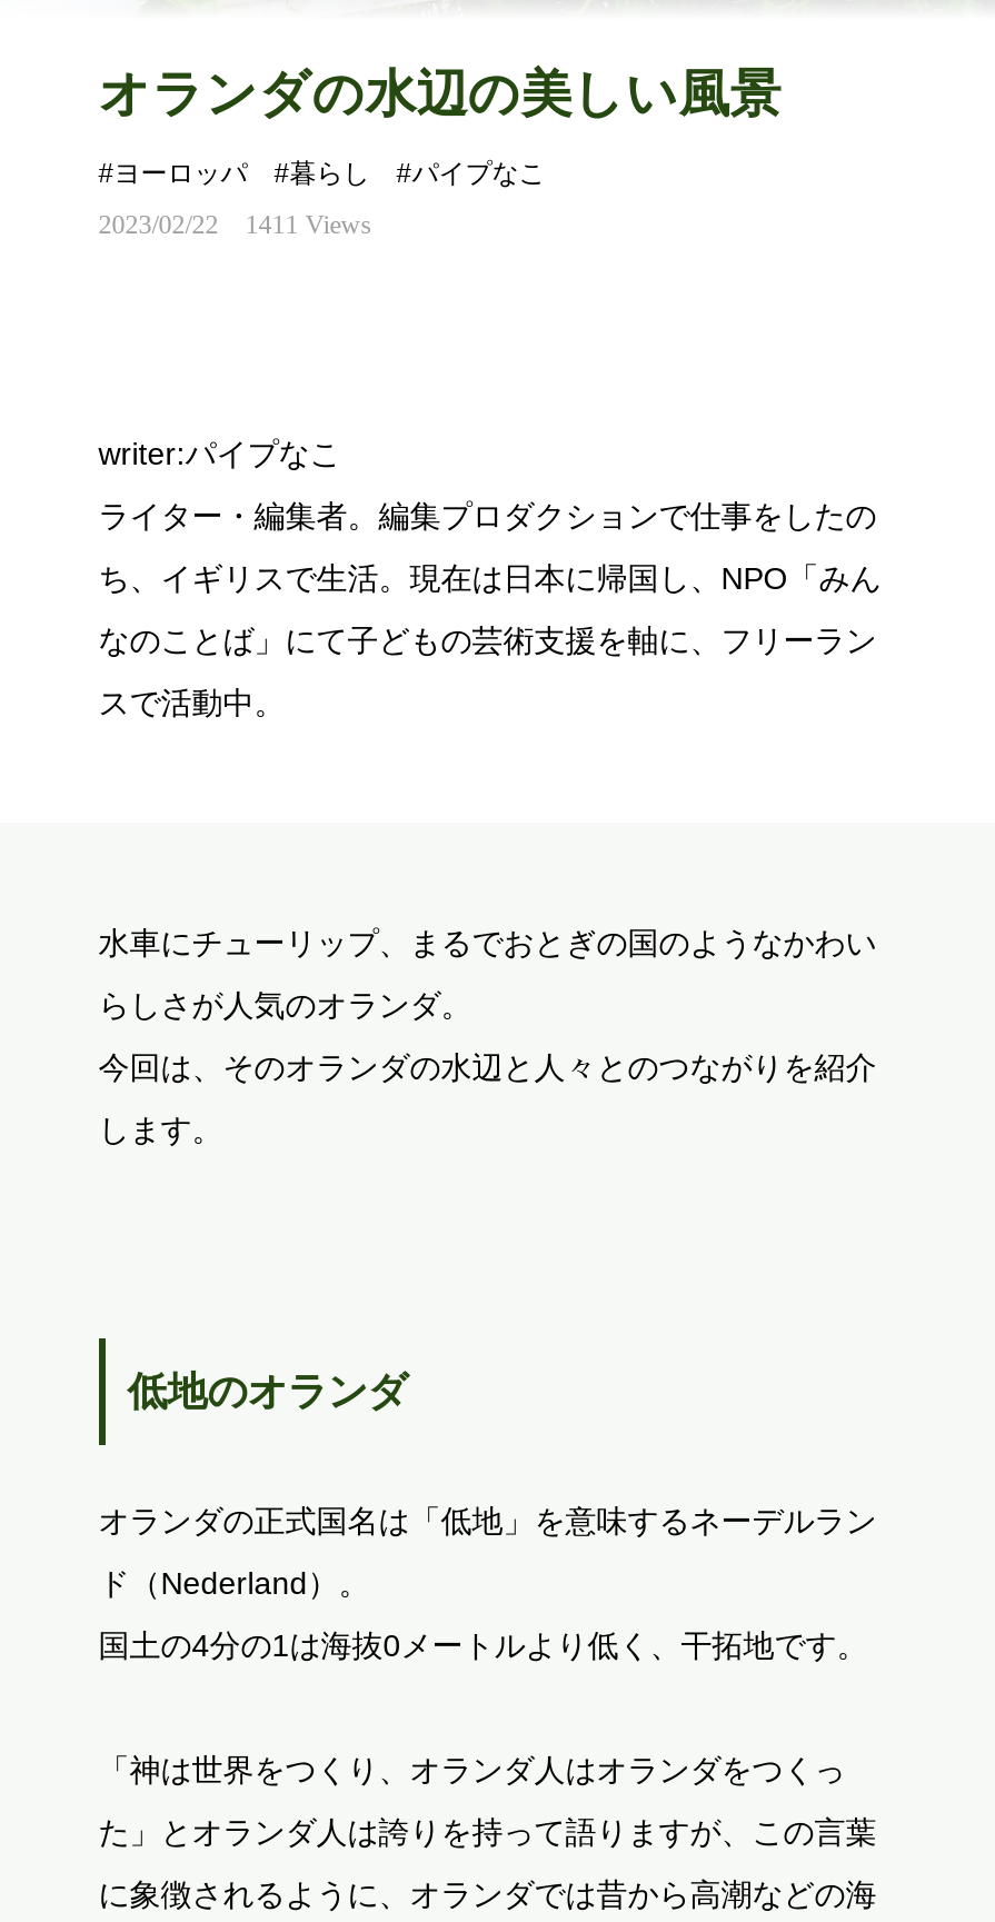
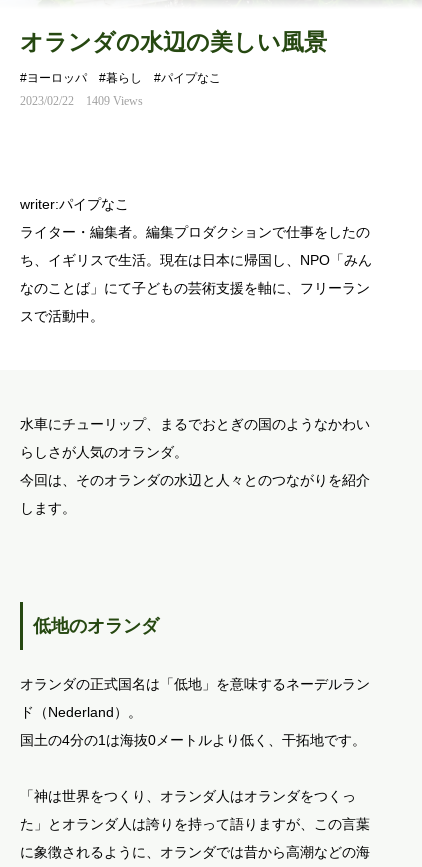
- 2023/02/22 1411 Views
+ 2023/02/22 1409 Views
